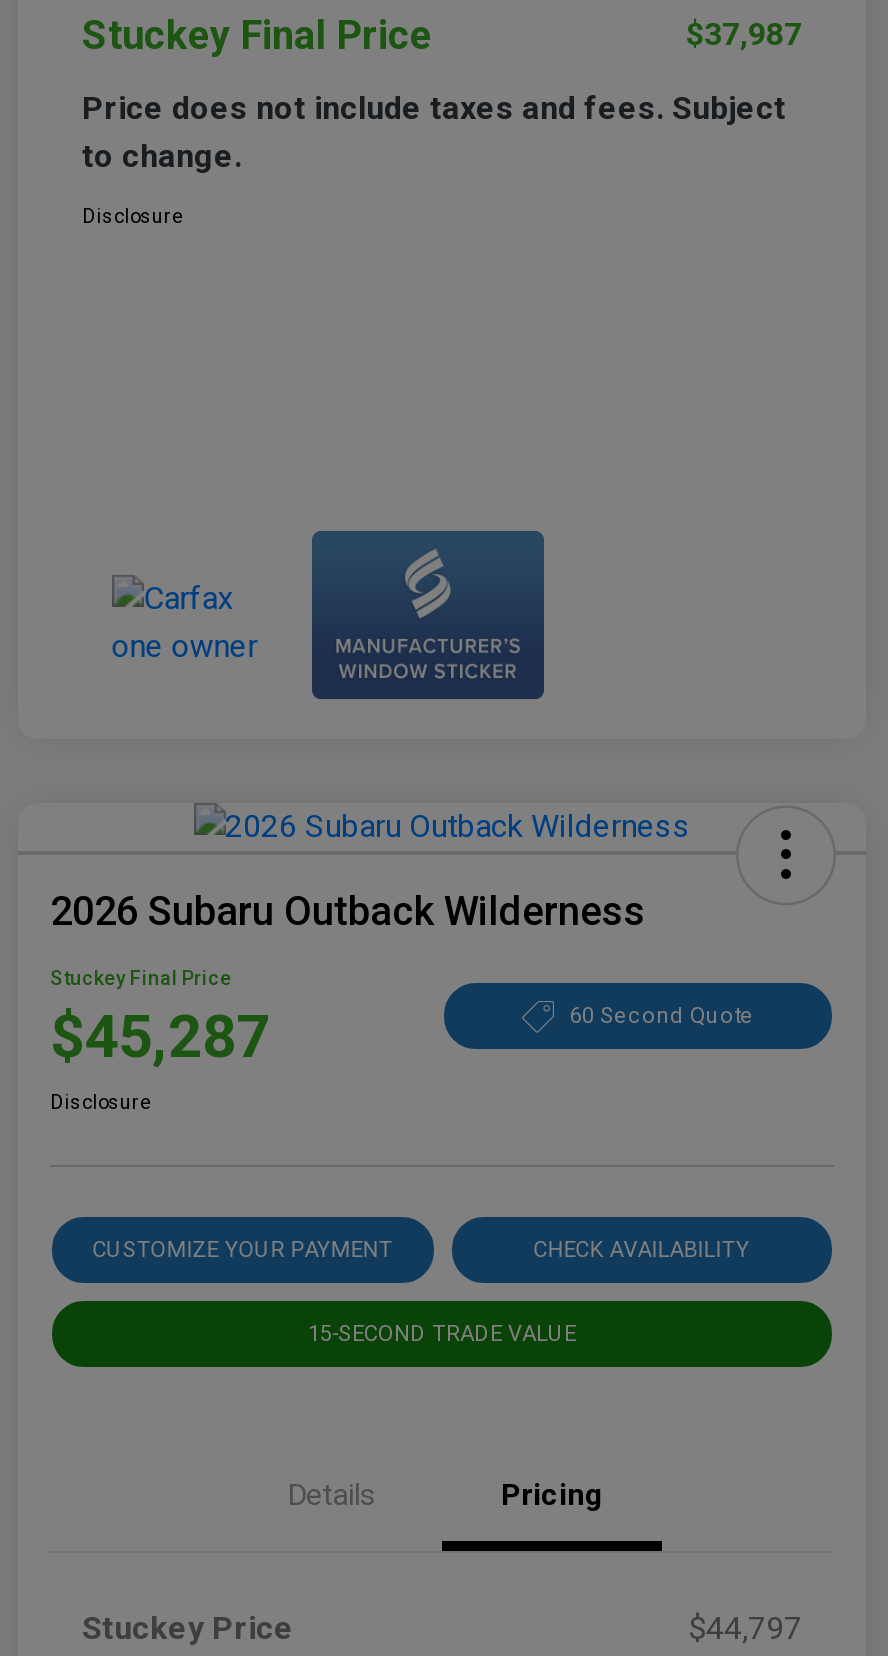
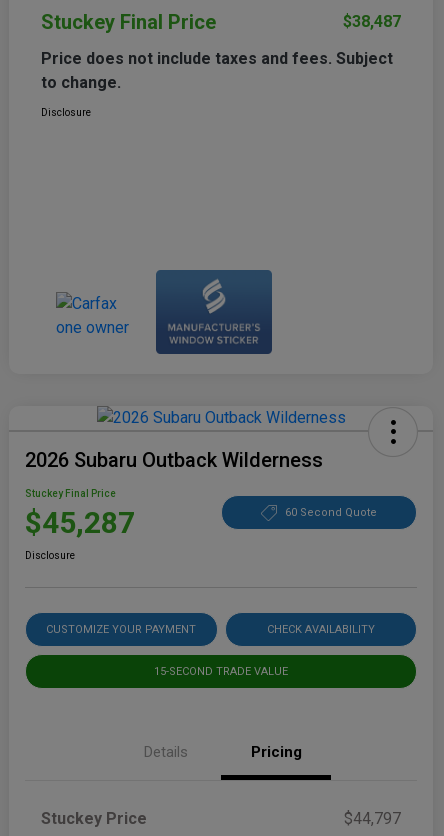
- $37,987
+ $38,487
